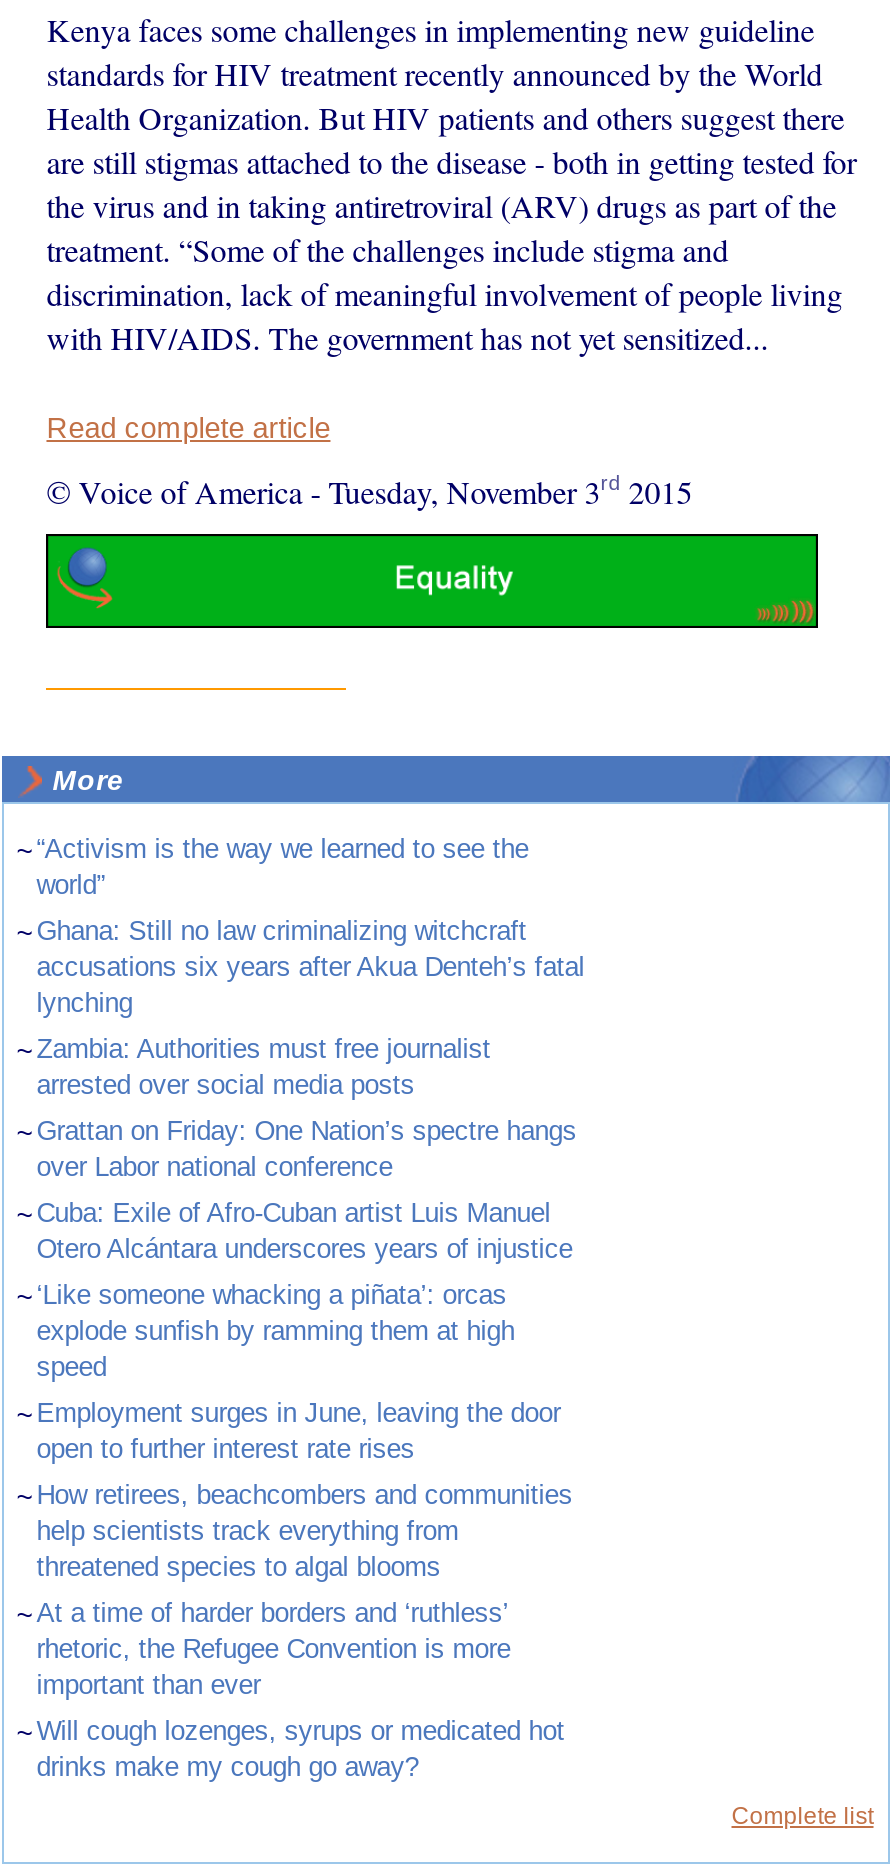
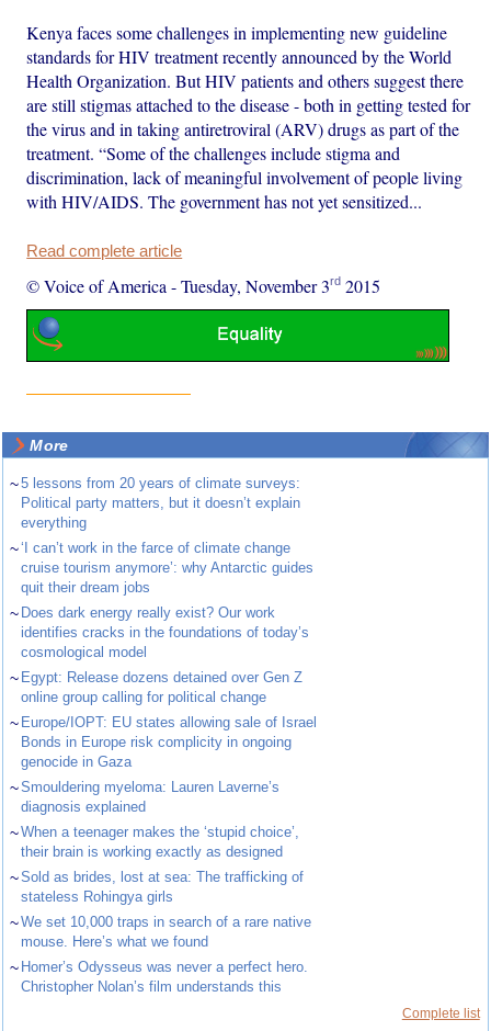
- ~ “Activism is the way we learned to see the
- world”
+ ~ 5 lessons from 20 years of climate surveys:
+ Political party matters, but it doesn’t explain
+ everything

- ~ Ghana: Still no law criminalizing witchcraft
- accusations six years after Akua Denteh’s fatal
- lynching
+ ~ ‘I can’t work in the farce of climate change
+ cruise tourism anymore’: why Antarctic guides
+ quit their dream jobs

- ~ Zambia: Authorities must free journalist
- arrested over social media posts
+ ~ Does dark energy really exist? Our work
+ identifies cracks in the foundations of today’s
+ cosmological model

- ~ Grattan on Friday: One Nation’s spectre hangs
- over Labor national conference
+ ~ Egypt: Release dozens detained over Gen Z
+ online group calling for political change

- ~ Cuba: Exile of Afro-Cuban artist Luis Manuel
- Otero Alcántara underscores years of injustice
+ ~ Europe/IOPT: EU states allowing sale of Israel
+ Bonds in Europe risk complicity in ongoing
+ genocide in Gaza

- ~ ‘Like someone whacking a piñata’: orcas
- explode sunfish by ramming them at high
- speed
+ ~ Smouldering myeloma: Lauren Laverne’s
+ diagnosis explained

- ~ Employment surges in June, leaving the door
- open to further interest rate rises
+ ~ When a teenager makes the ‘stupid choice’,
+ their brain is working exactly as designed

- ~ How retirees, beachcombers and communities
- help scientists track everything from
- threatened species to algal blooms
+ ~ Sold as brides, lost at sea: The trafficking of
+ stateless Rohingya girls

- ~ At a time of harder borders and ‘ruthless’
- rhetoric, the Refugee Convention is more
- important than ever
+ ~ We set 10,000 traps in search of a rare native
+ mouse. Here’s what we found

- ~ Will cough lozenges, syrups or medicated hot
- drinks make my cough go away?
+ ~ Homer’s Odysseus was never a perfect hero.
+ Christopher Nolan’s film understands this
